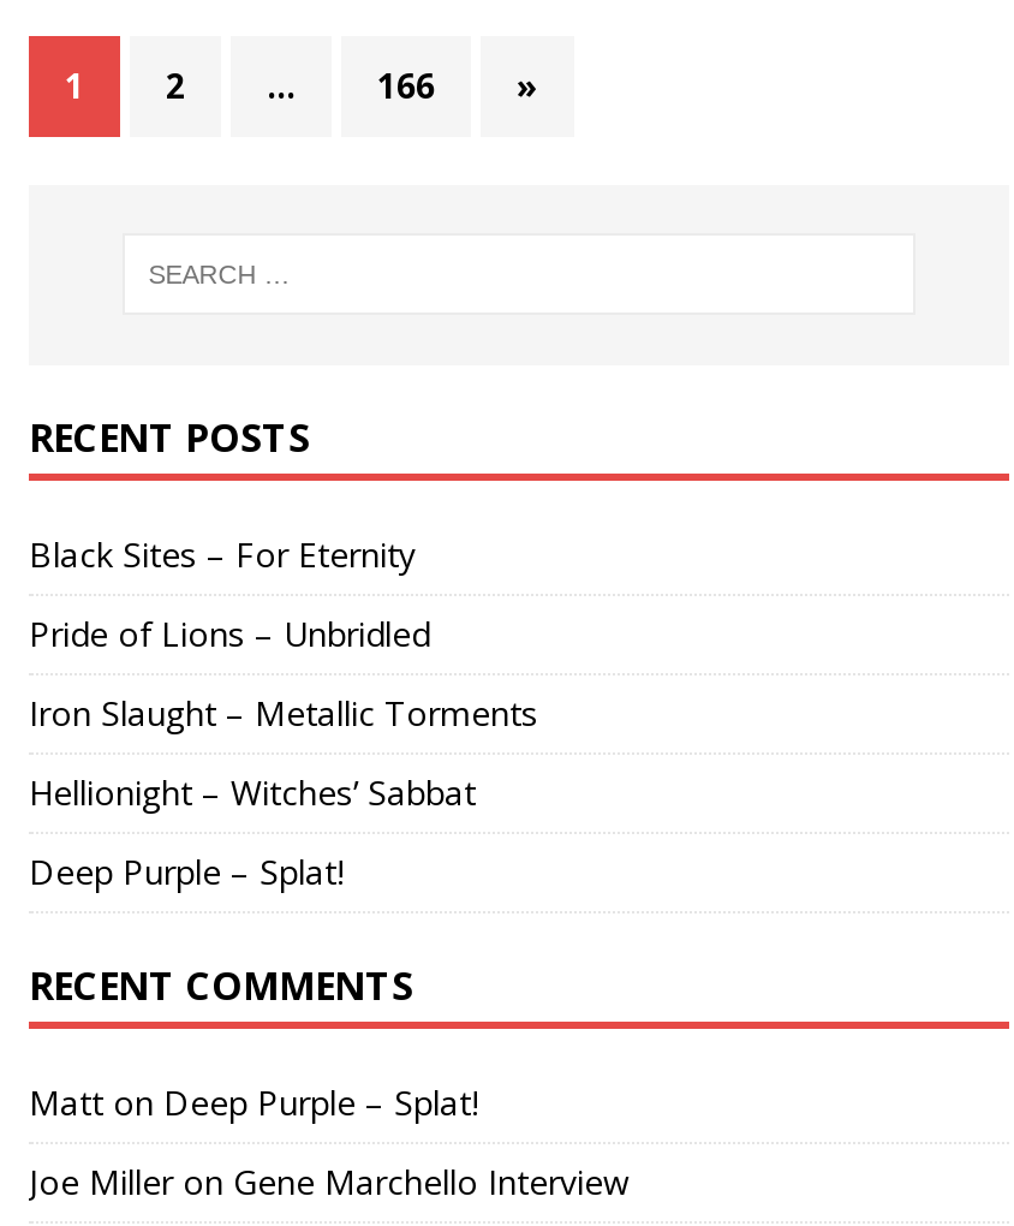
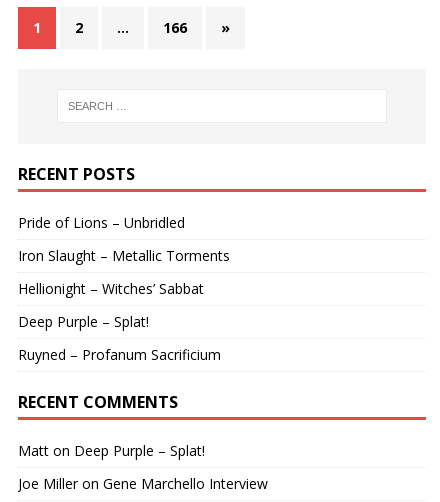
- Black Sites – For Eternity

moved up: Pride of Lions – Unbridled | Iron Slaught – Metallic Torments | Hellionight – Witches’ Sabbat | Deep Purple – Splat!

+ Ruyned – Profanum Sacrificium
